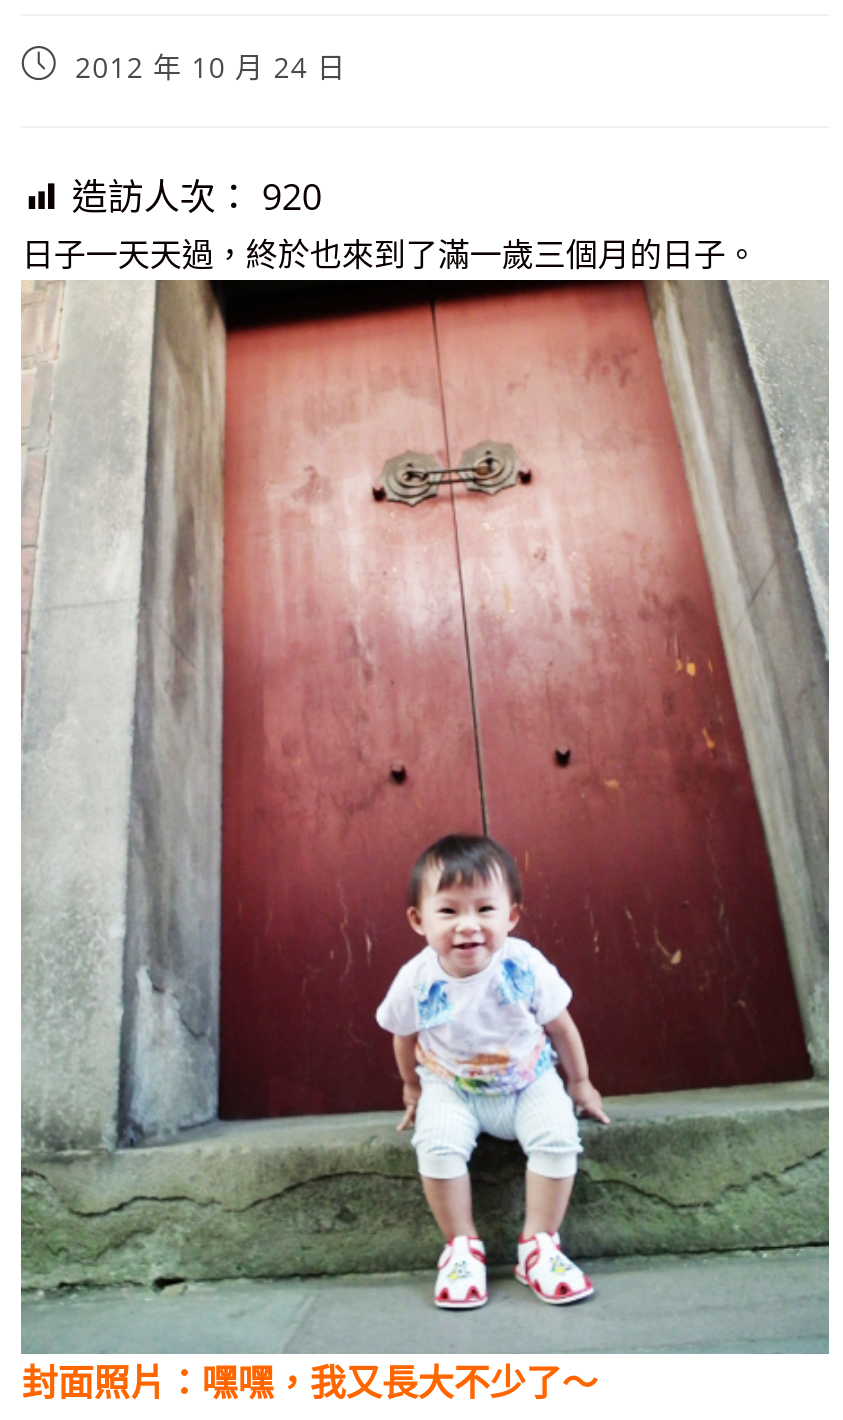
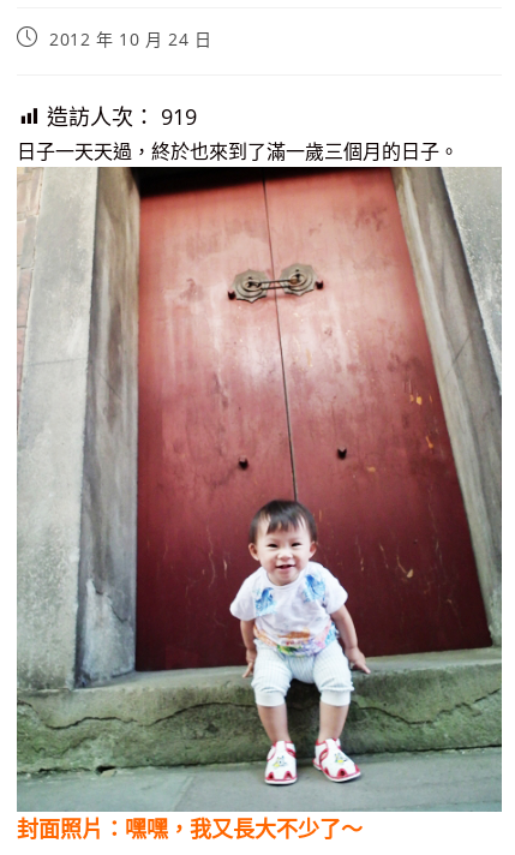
- 造訪人次： 920
+ 造訪人次： 919
